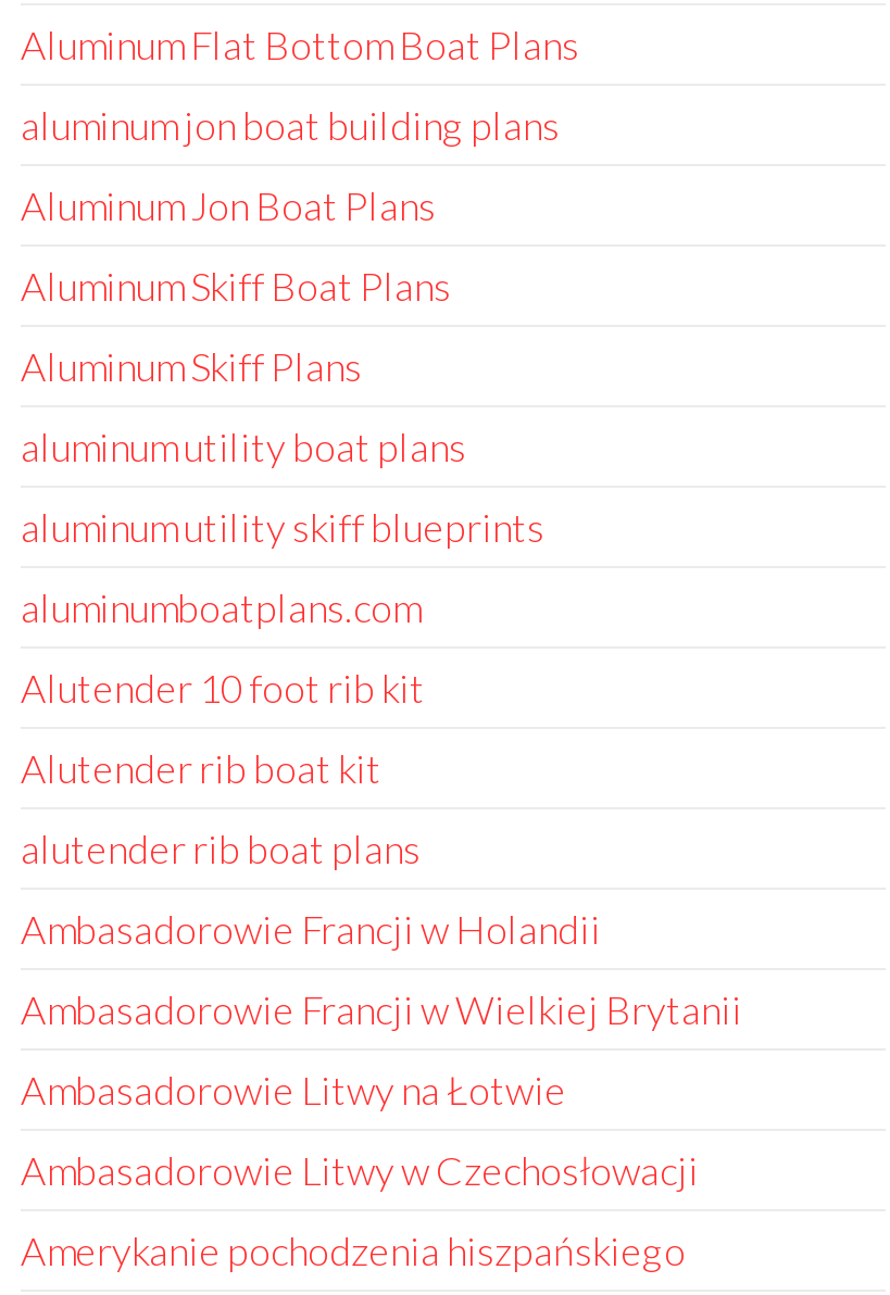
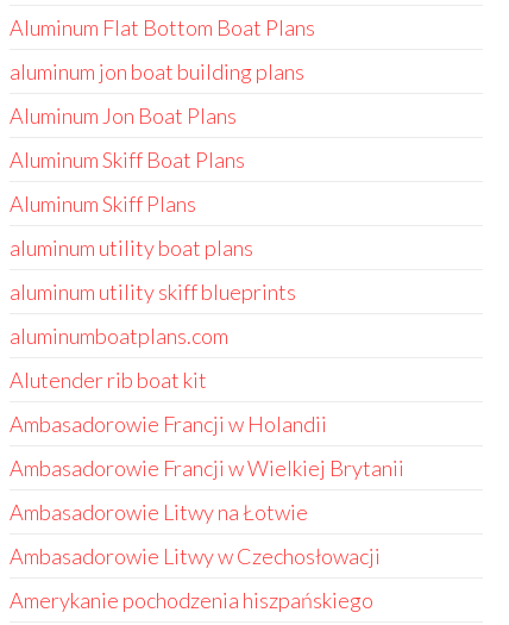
- Alutender 10 foot rib kit

- alutender rib boat plans
